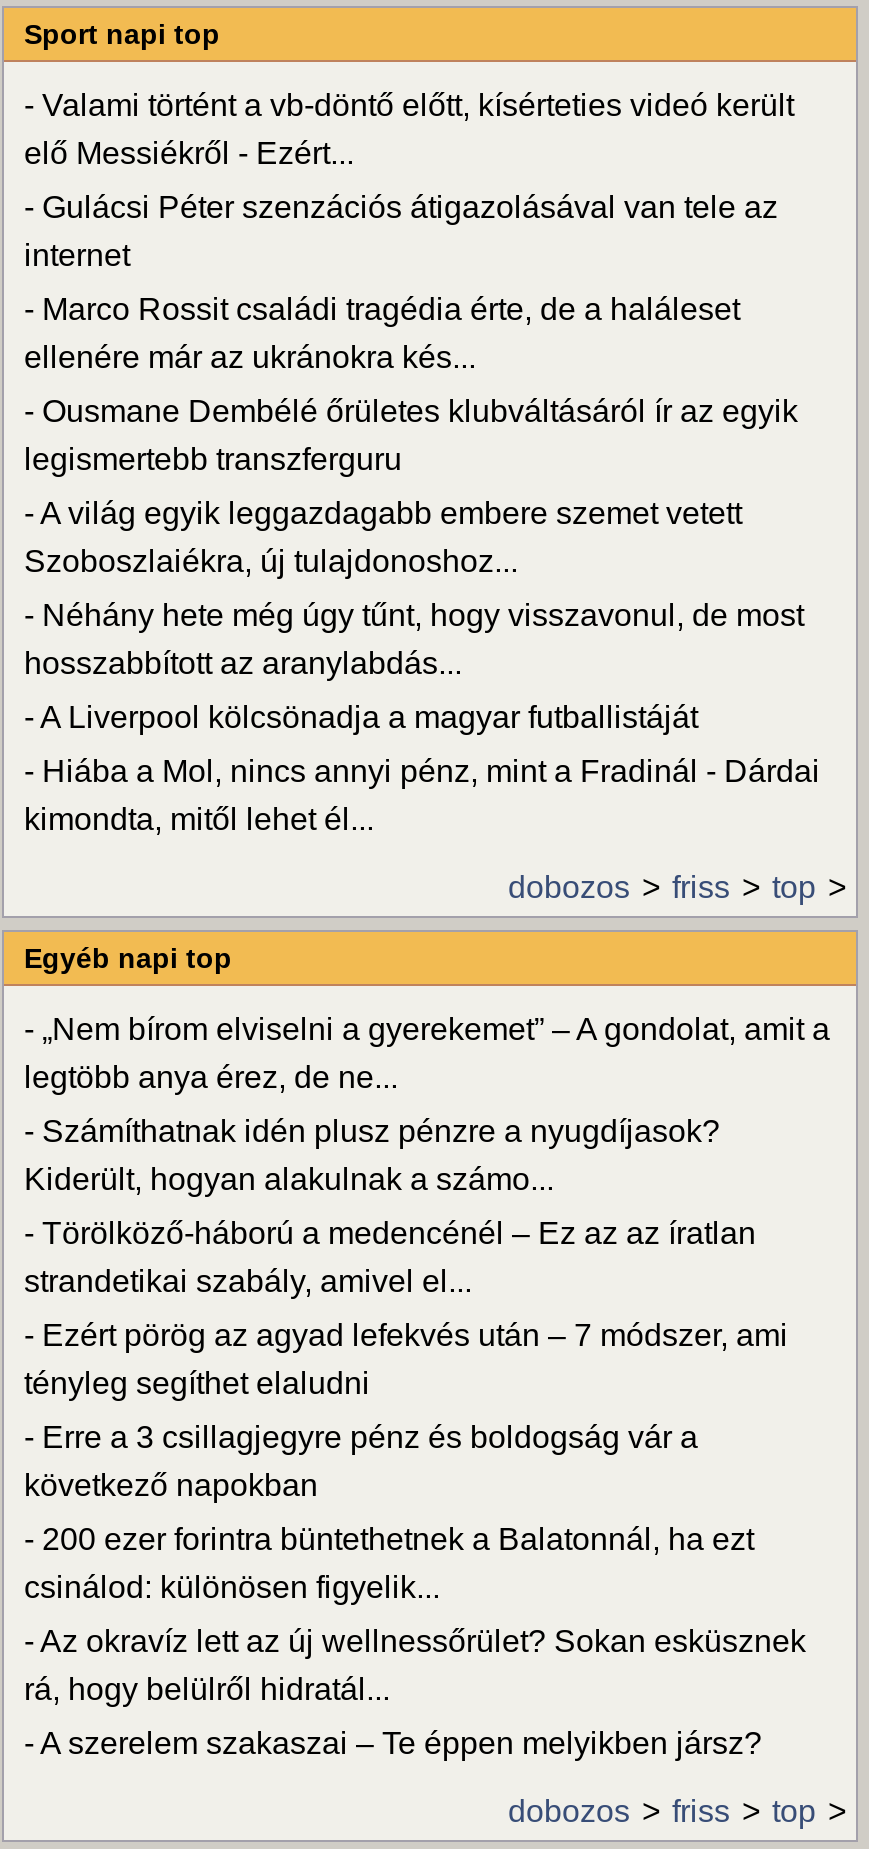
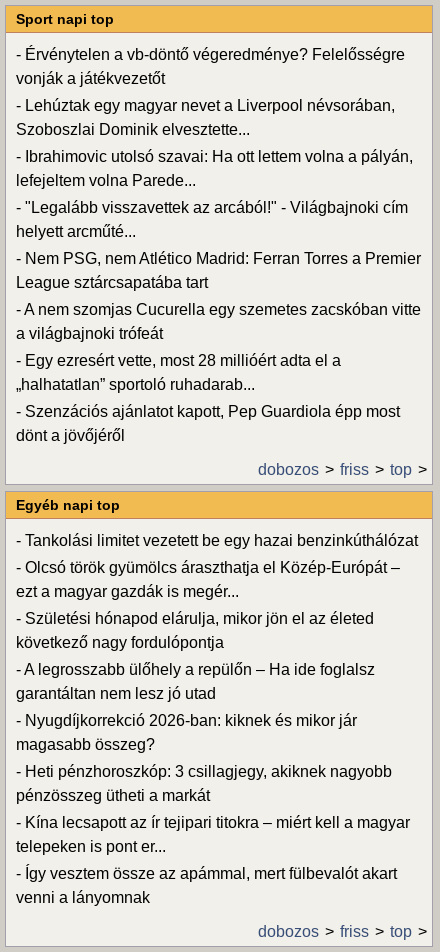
- - Valami történt a vb-döntő előtt, kísérteties videó került
- elő Messiékről - Ezért...
+ - Érvénytelen a vb-döntő végeredménye? Felelősségre
+ vonják a játékvezetőt

- - Gulácsi Péter szenzációs átigazolásával van tele az
- internet
+ - Lehúztak egy magyar nevet a Liverpool névsorában,
+ Szoboszlai Dominik elvesztette...

- - Marco Rossit családi tragédia érte, de a haláleset
- ellenére már az ukránokra kés...
+ - Ibrahimovic utolsó szavai: Ha ott lettem volna a pályán,
+ lefejeltem volna Parede...

- - Ousmane Dembélé őrületes klubváltásáról ír az egyik
- legismertebb transzferguru
+ - "Legalább visszavettek az arcából!" - Világbajnoki cím
+ helyett arcműté...

- - A világ egyik leggazdagabb embere szemet vetett
- Szoboszlaiékra, új tulajdonoshoz...
+ - Nem PSG, nem Atlético Madrid: Ferran Torres a Premier
+ League sztárcsapatába tart

- - Néhány hete még úgy tűnt, hogy visszavonul, de most
- hosszabbított az aranylabdás...
+ - A nem szomjas Cucurella egy szemetes zacskóban vitte
+ a világbajnoki trófeát

- - A Liverpool kölcsönadja a magyar futballistáját
+ - Egy ezresért vette, most 28 millióért adta el a
+ „halhatatlan” sportoló ruhadarab...

- - Hiába a Mol, nincs annyi pénz, mint a Fradinál - Dárdai
- kimondta, mitől lehet él...
+ - Szenzációs ajánlatot kapott, Pep Guardiola épp most
+ dönt a jövőjéről

- - „Nem bírom elviselni a gyerekemet” – A gondolat, amit a
- legtöbb anya érez, de ne...
+ - Tankolási limitet vezetett be egy hazai benzinkúthálózat

- - Számíthatnak idén plusz pénzre a nyugdíjasok?
- Kiderült, hogyan alakulnak a számo...
+ - Olcsó török gyümölcs áraszthatja el Közép-Európát –
+ ezt a magyar gazdák is megér...

- - Törölköző-háború a medencénél – Ez az az íratlan
- strandetikai szabály, amivel el...
+ - Születési hónapod elárulja, mikor jön el az életed
+ következő nagy fordulópontja

- - Ezért pörög az agyad lefekvés után – 7 módszer, ami
- tényleg segíthet elaludni
+ - A legrosszabb ülőhely a repülőn – Ha ide foglalsz
+ garantáltan nem lesz jó utad

- - Erre a 3 csillagjegyre pénz és boldogság vár a
- következő napokban
+ - Nyugdíjkorrekció 2026-ban: kiknek és mikor jár
+ magasabb összeg?

- - 200 ezer forintra büntethetnek a Balatonnál, ha ezt
- csinálod: különösen figyelik...
+ - Heti pénzhoroszkóp: 3 csillagjegy, akiknek nagyobb
+ pénzösszeg ütheti a markát

- - Az okravíz lett az új wellnessőrület? Sokan esküsznek
- rá, hogy belülről hidratál...
+ - Kína lecsapott az ír tejipari titokra – miért kell a magyar
+ telepeken is pont er...

- - A szerelem szakaszai – Te éppen melyikben jársz?
+ - Így vesztem össze az apámmal, mert fülbevalót akart
+ venni a lányomnak
